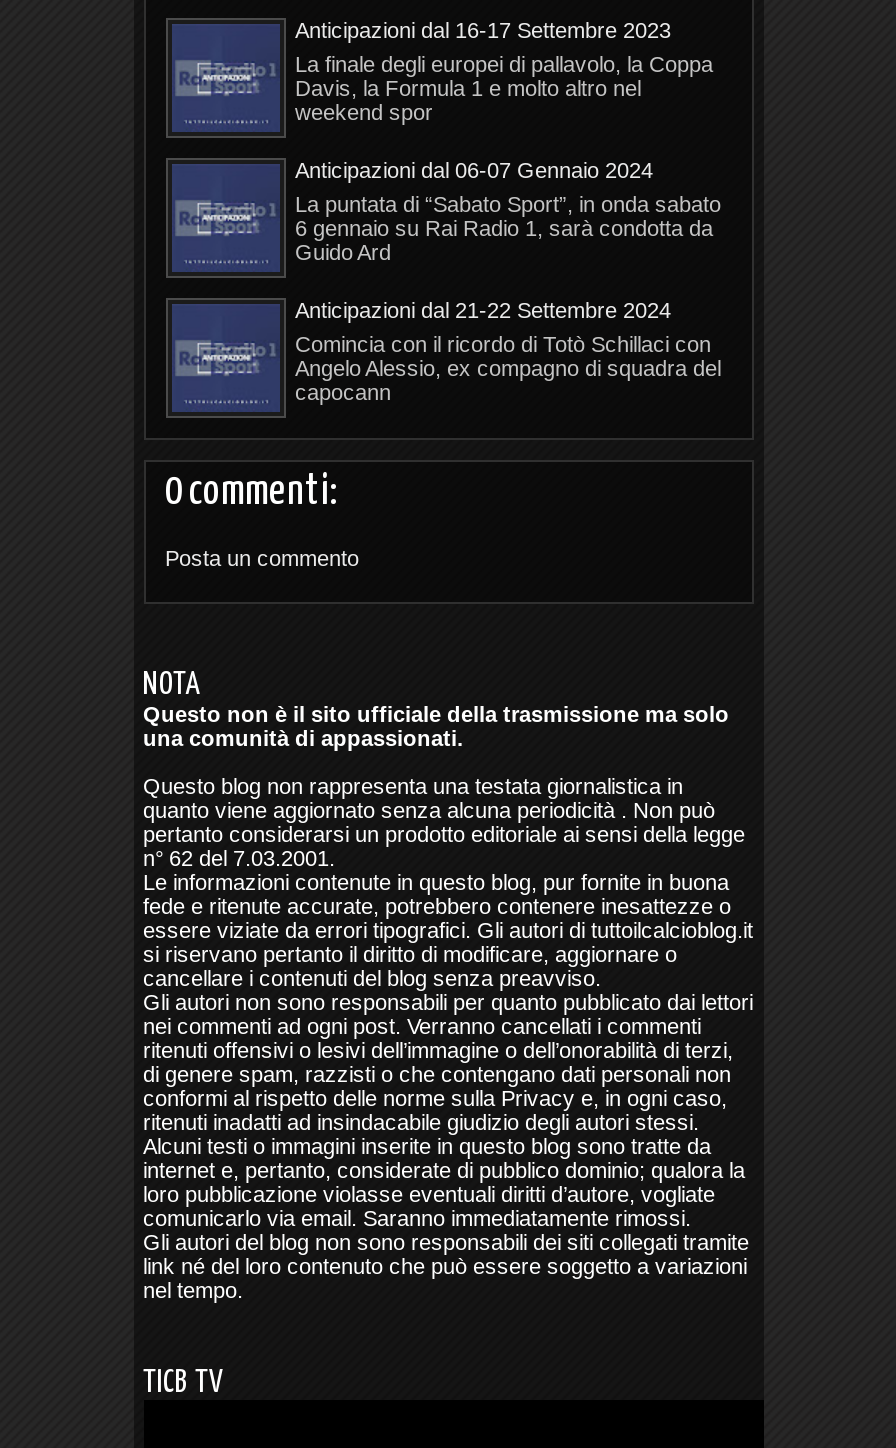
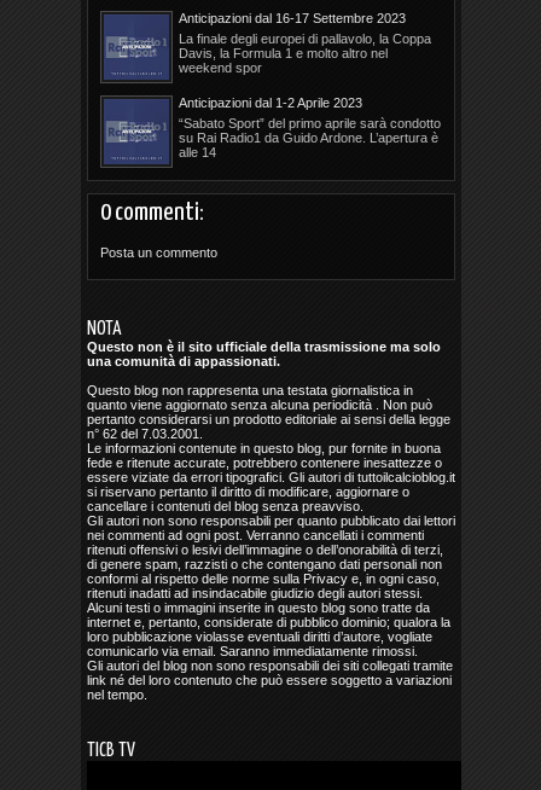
- Anticipazioni dal 06-07 Gennaio 2024
- La puntata di “Sabato Sport”, in onda sabato
- 6 gennaio su Rai Radio 1, sarà condotta da
- Guido Ard
- Anticipazioni dal 21-22 Settembre 2024
- Comincia con il ricordo di Totò Schillaci con
- Angelo Alessio, ex compagno di squadra del
- capocann
+ Anticipazioni dal 1-2 Aprile 2023
+ “Sabato Sport” del primo aprile sarà condotto
+ su Rai Radio1 da Guido Ardone. L’apertura è
+ alle 14
